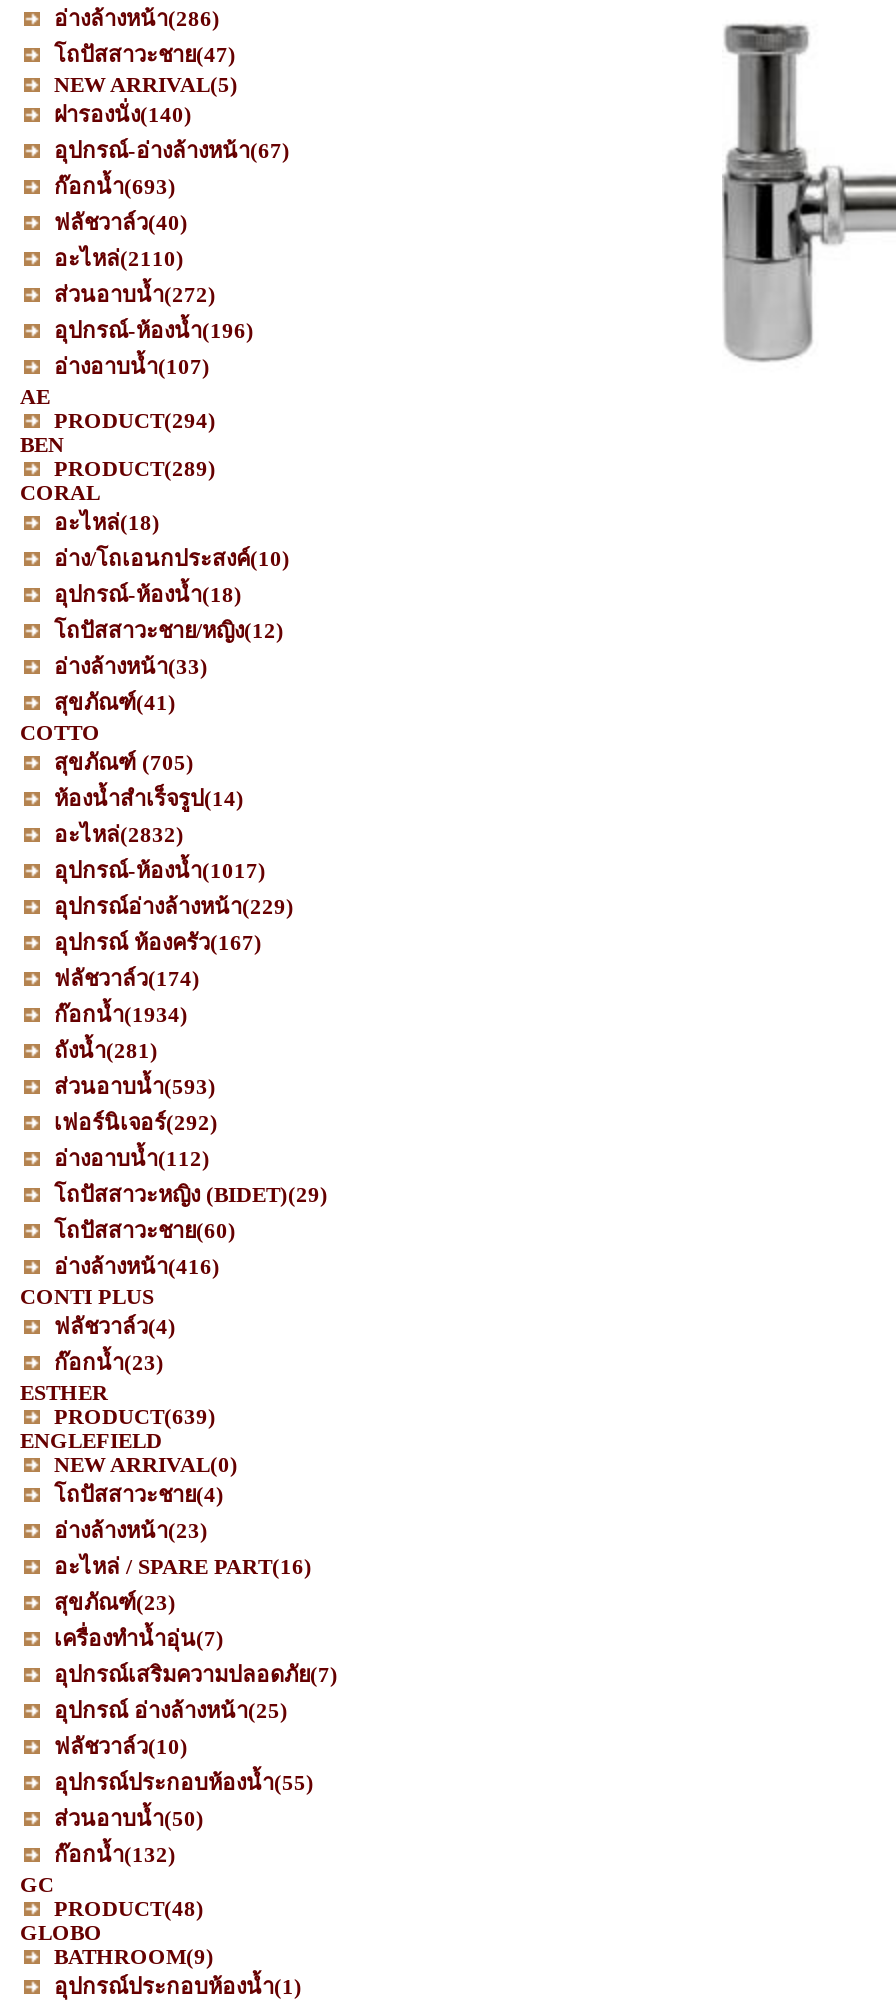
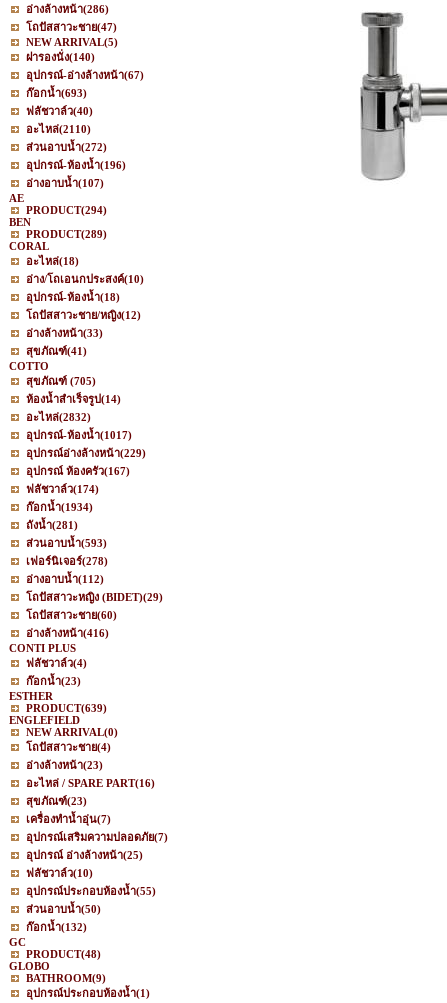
- เฟอร์นิเจอร์(292)
+ เฟอร์นิเจอร์(278)
